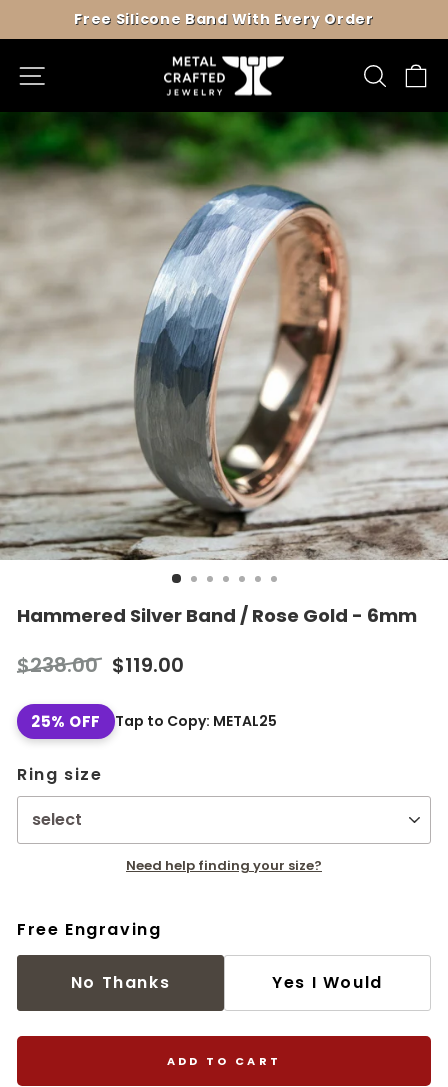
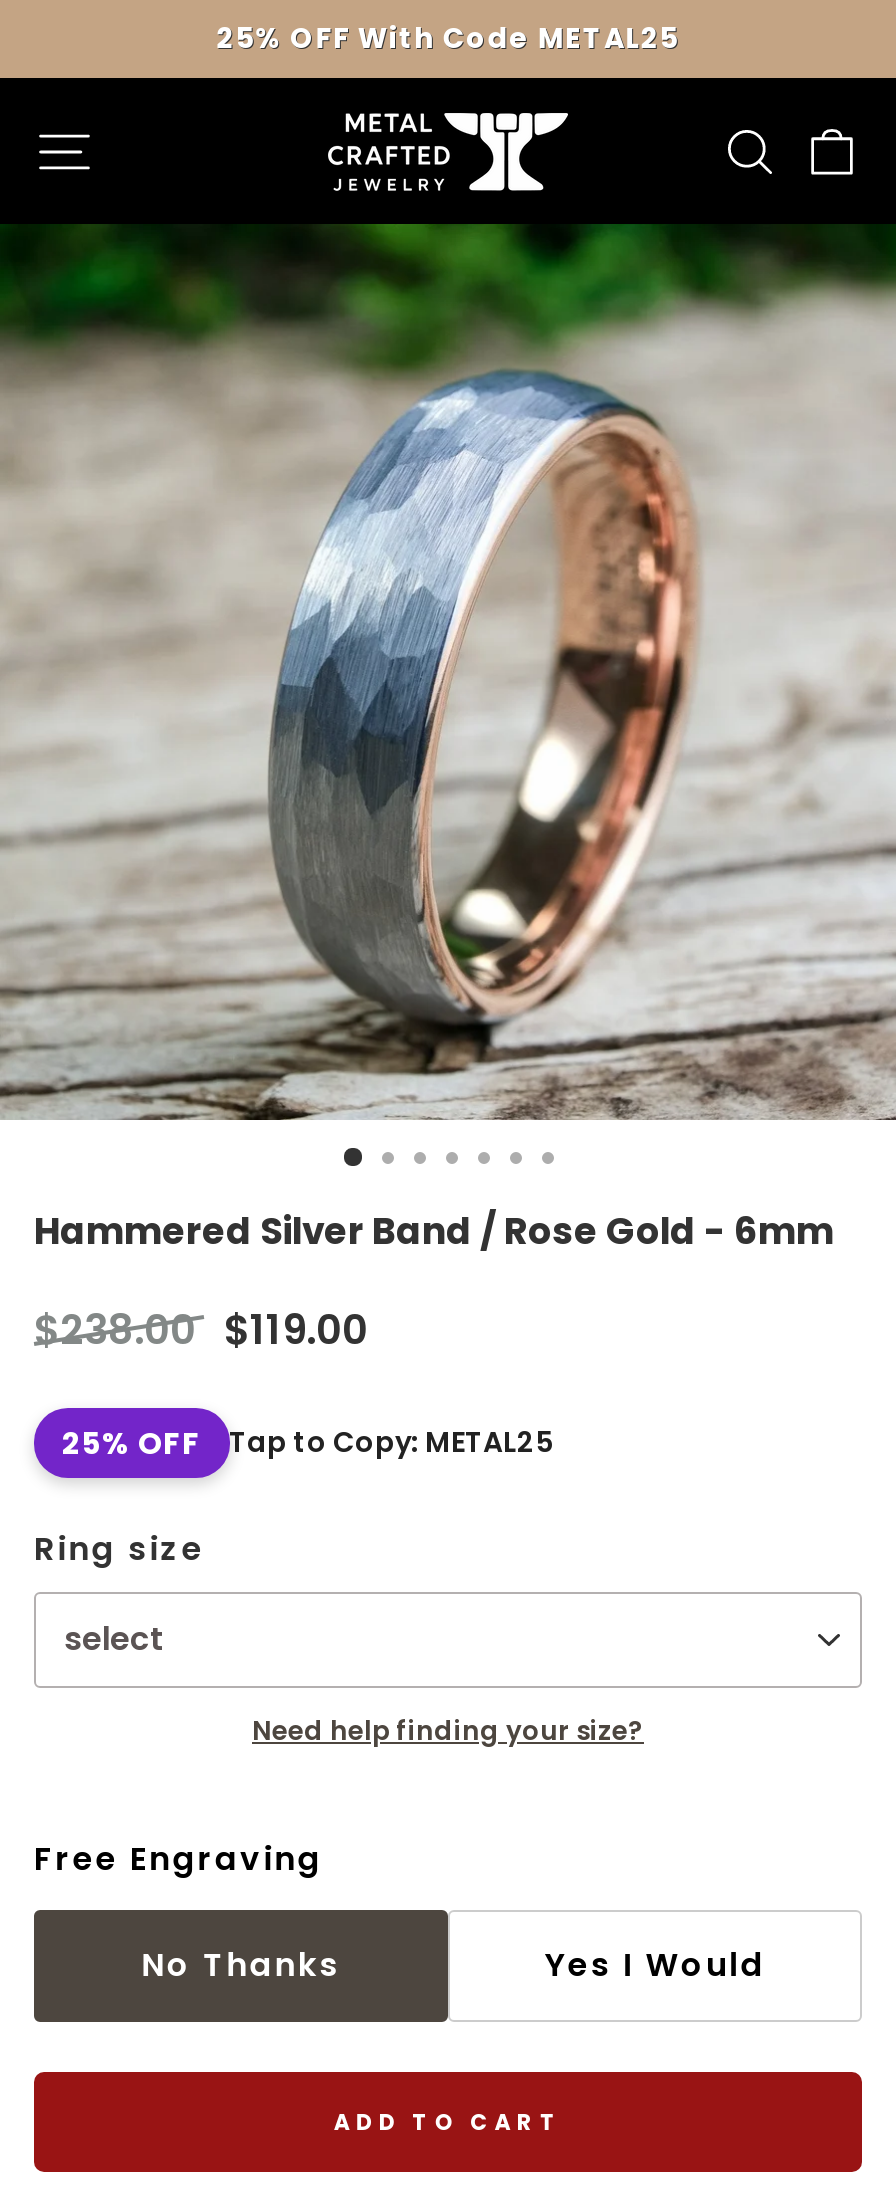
- Free Silicone Band With Every Order
+ 25% OFF With Code METAL25
